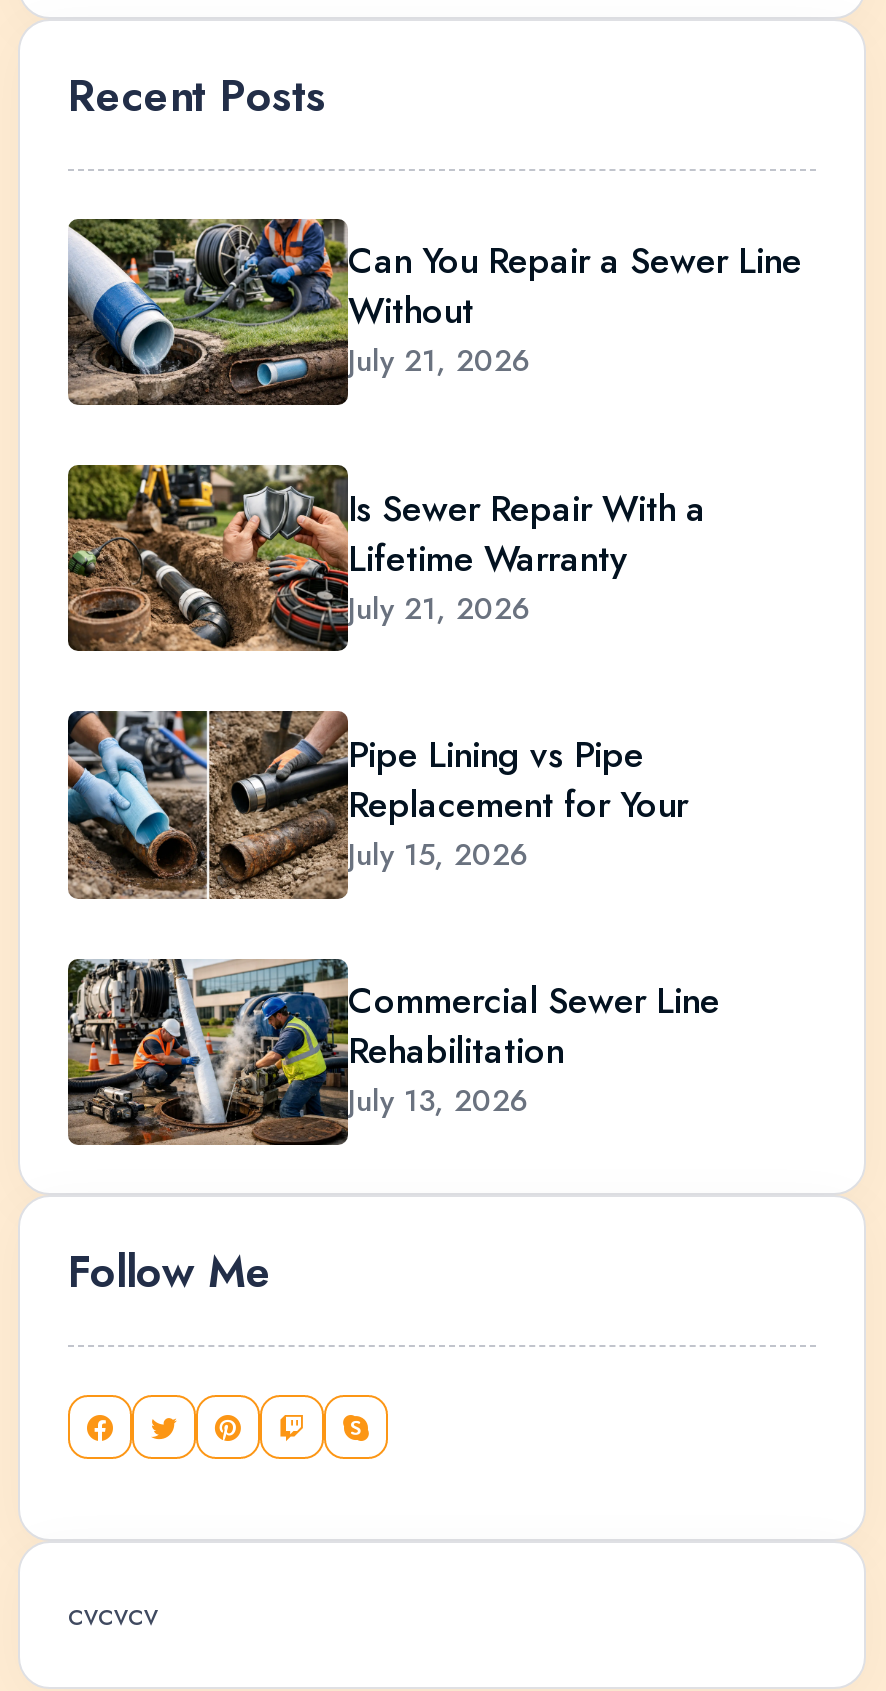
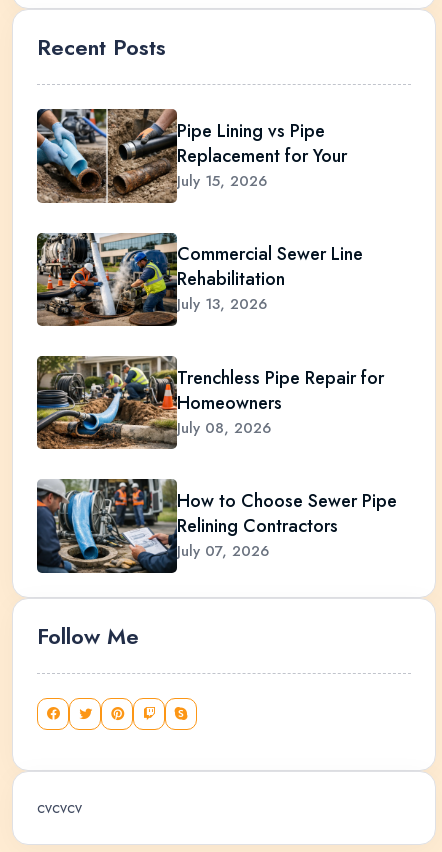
- [image]
- Can You Repair a Sewer Line
- Without
- July 21, 2026
- Is Sewer Repair With a
- Lifetime Warranty
- July 21, 2026

- [image]

moved up: [image] | Pipe Lining vs Pipe | Replacement for Your | July 15, 2026 | Commercial Sewer Line | Rehabilitation | July 13, 2026

+ [image]
+ Trenchless Pipe Repair for
+ Homeowners
+ July 08, 2026
+ How to Choose Sewer Pipe
+ Relining Contractors
+ July 07, 2026

+ [image]
